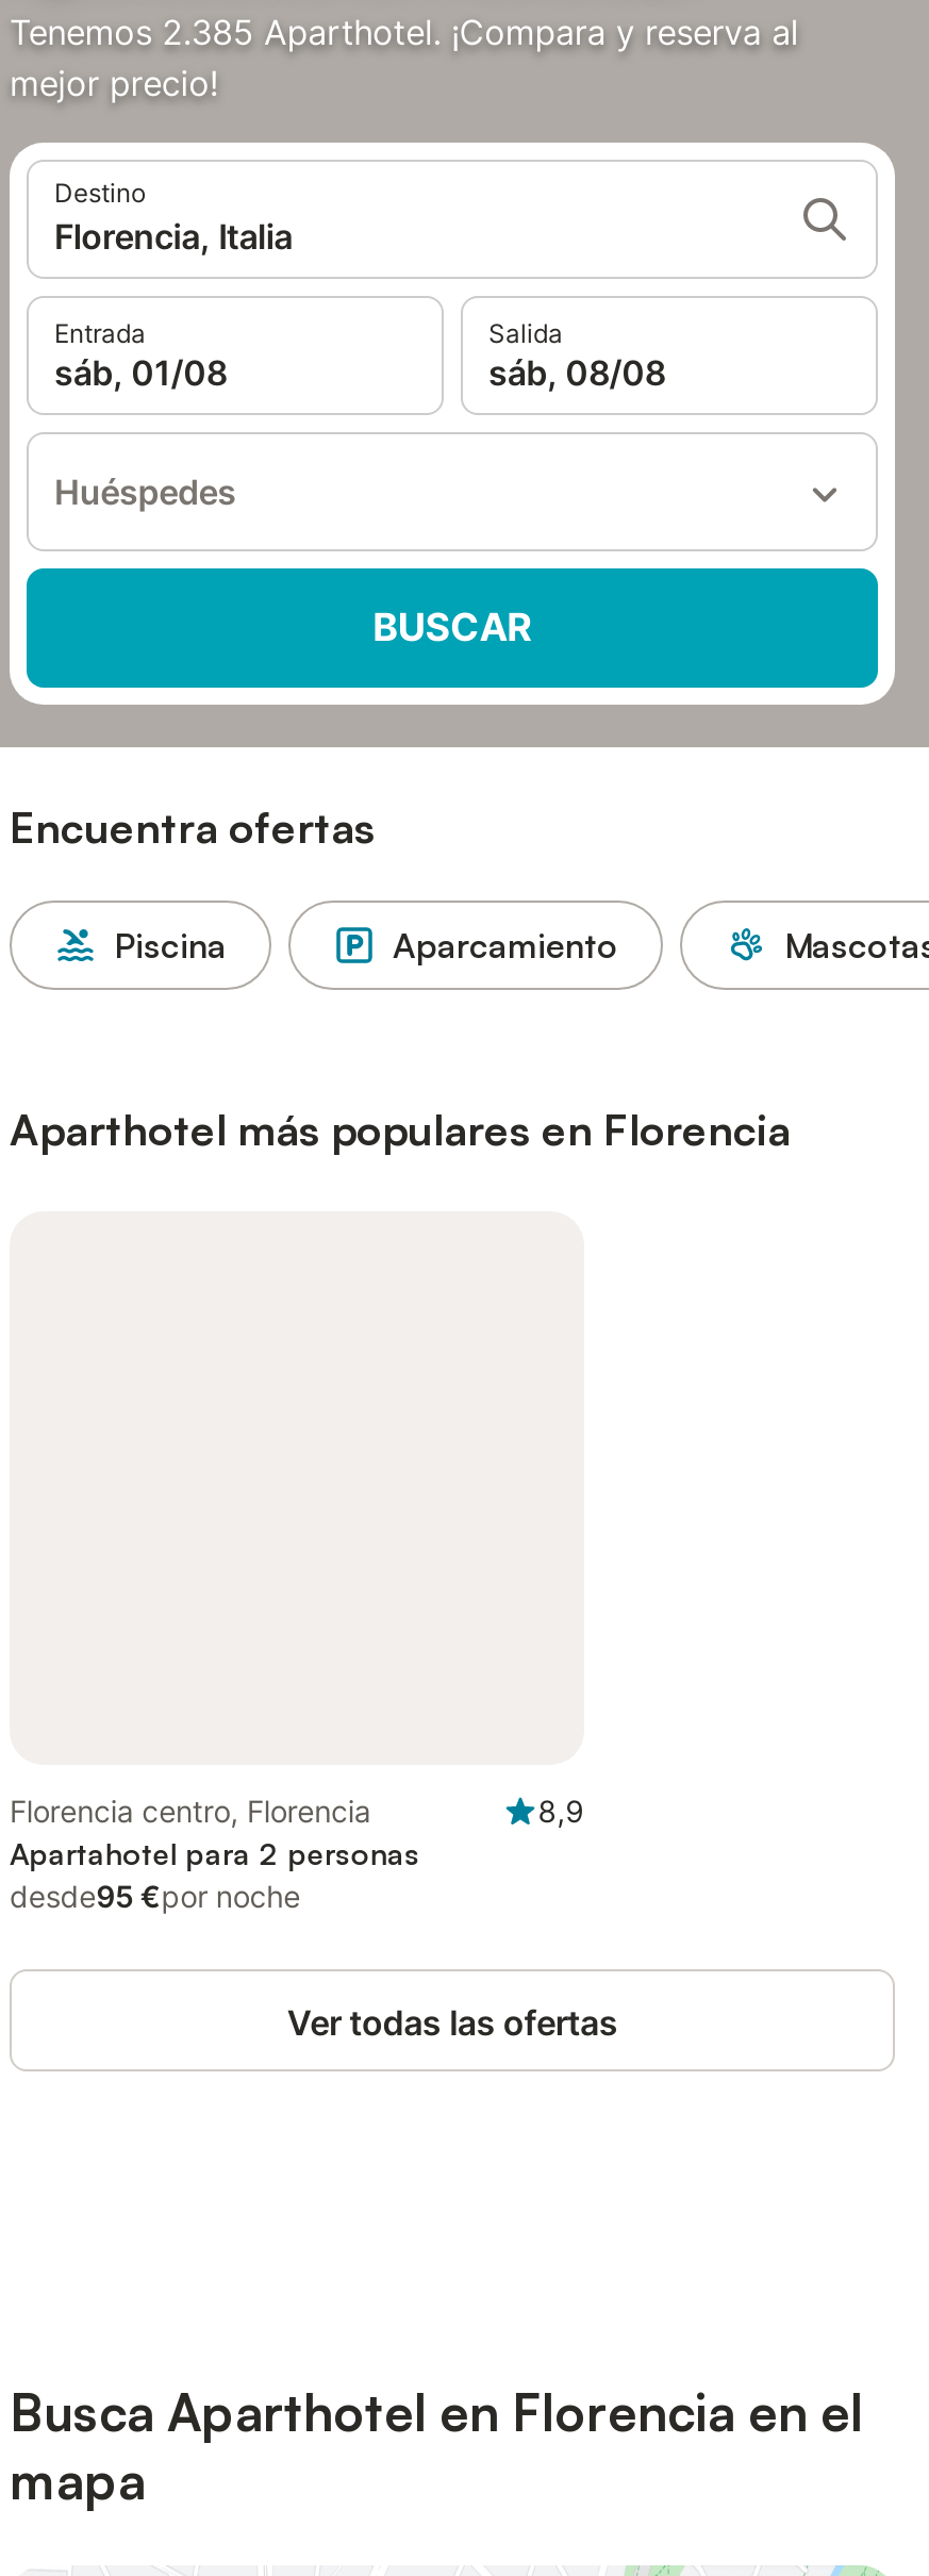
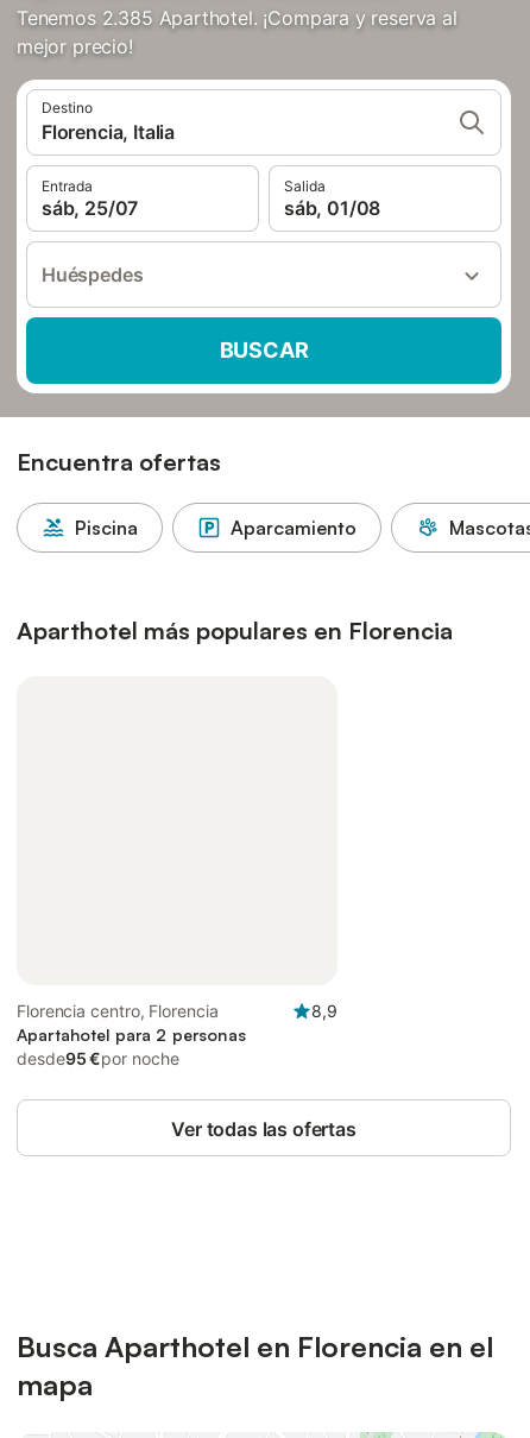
- sáb, 01/08
+ sáb, 25/07

- sáb, 08/08
+ sáb, 01/08
